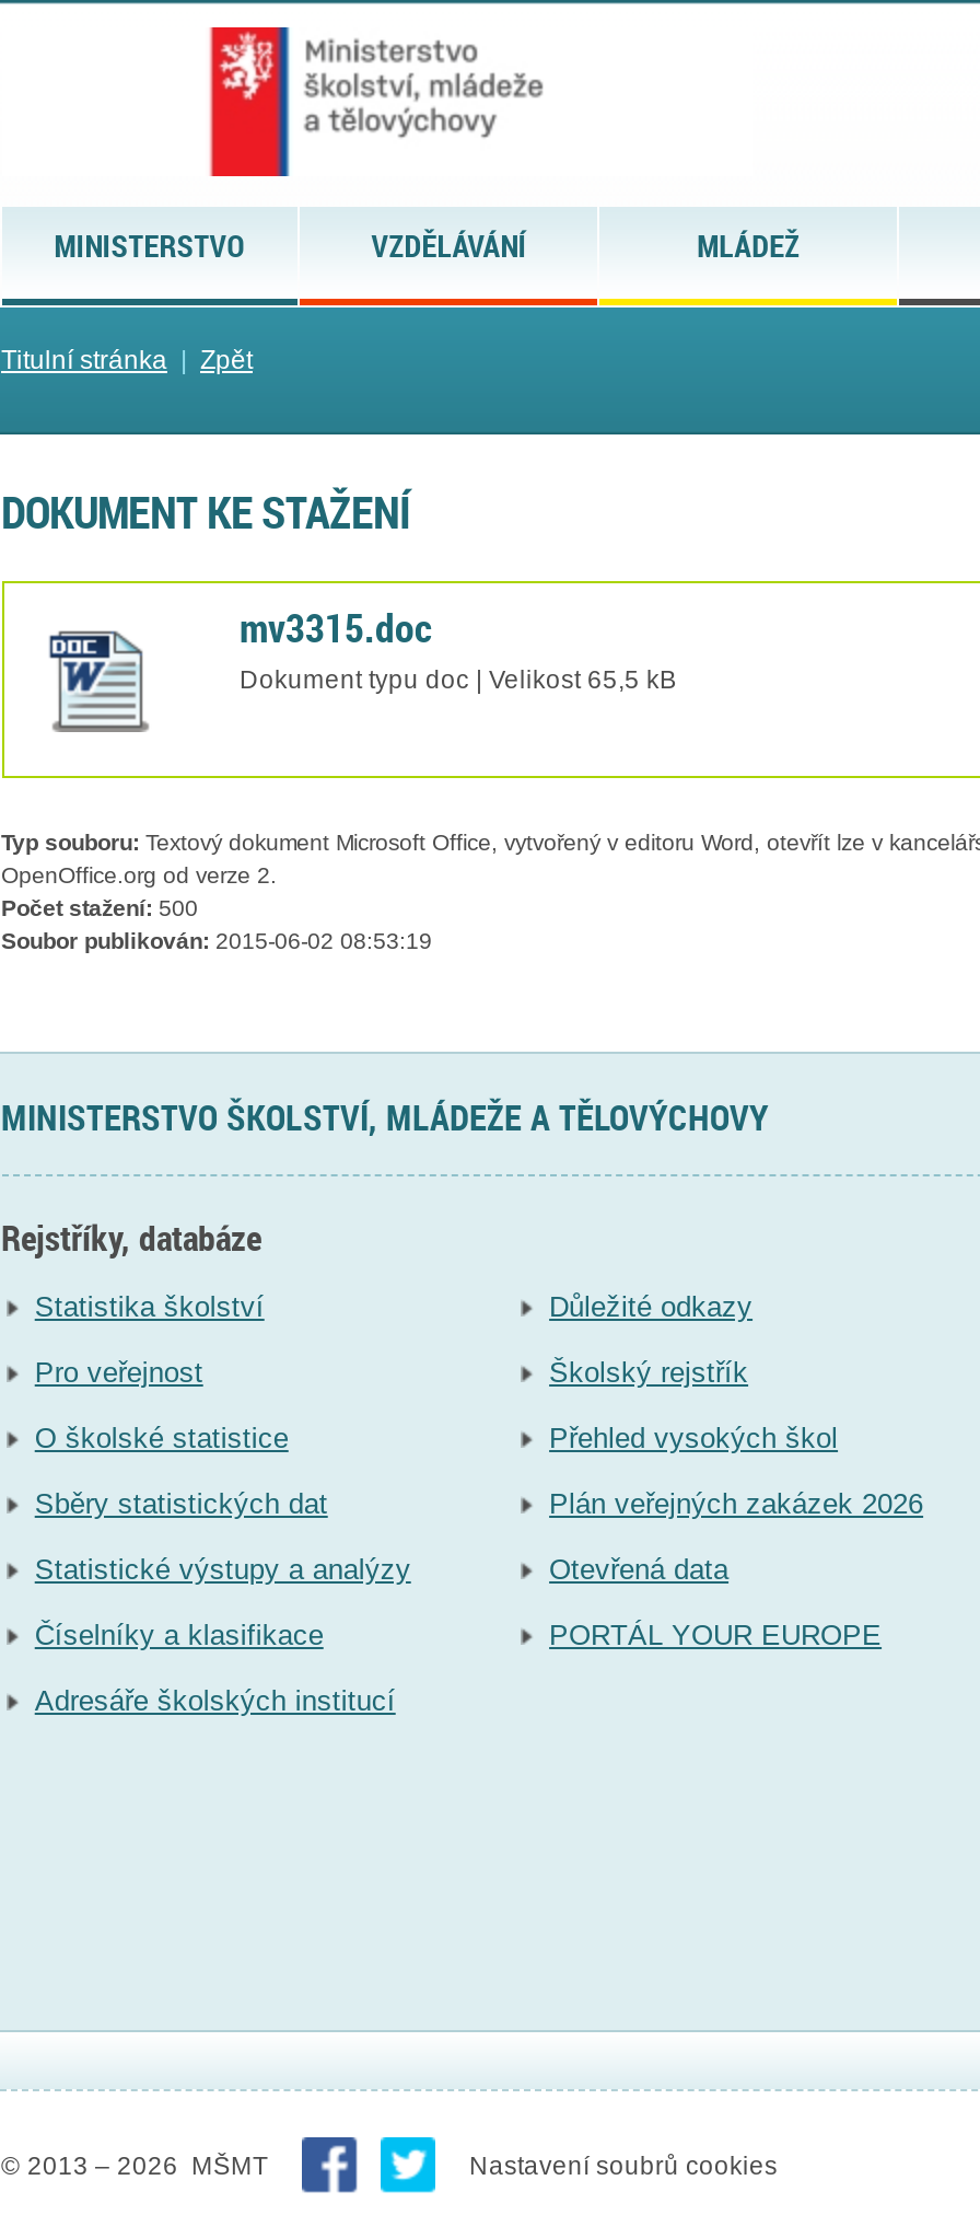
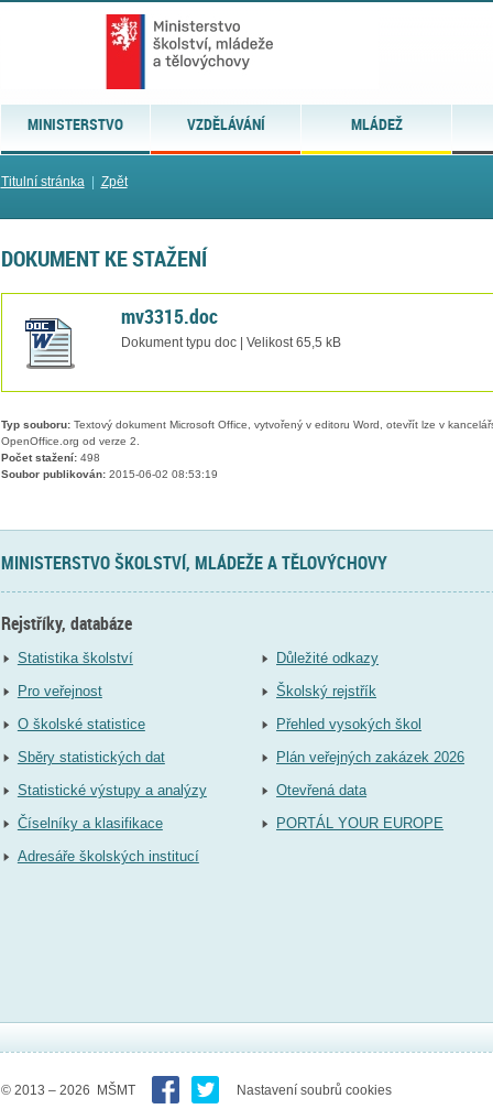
- Počet stažení: 500
+ Počet stažení: 498
